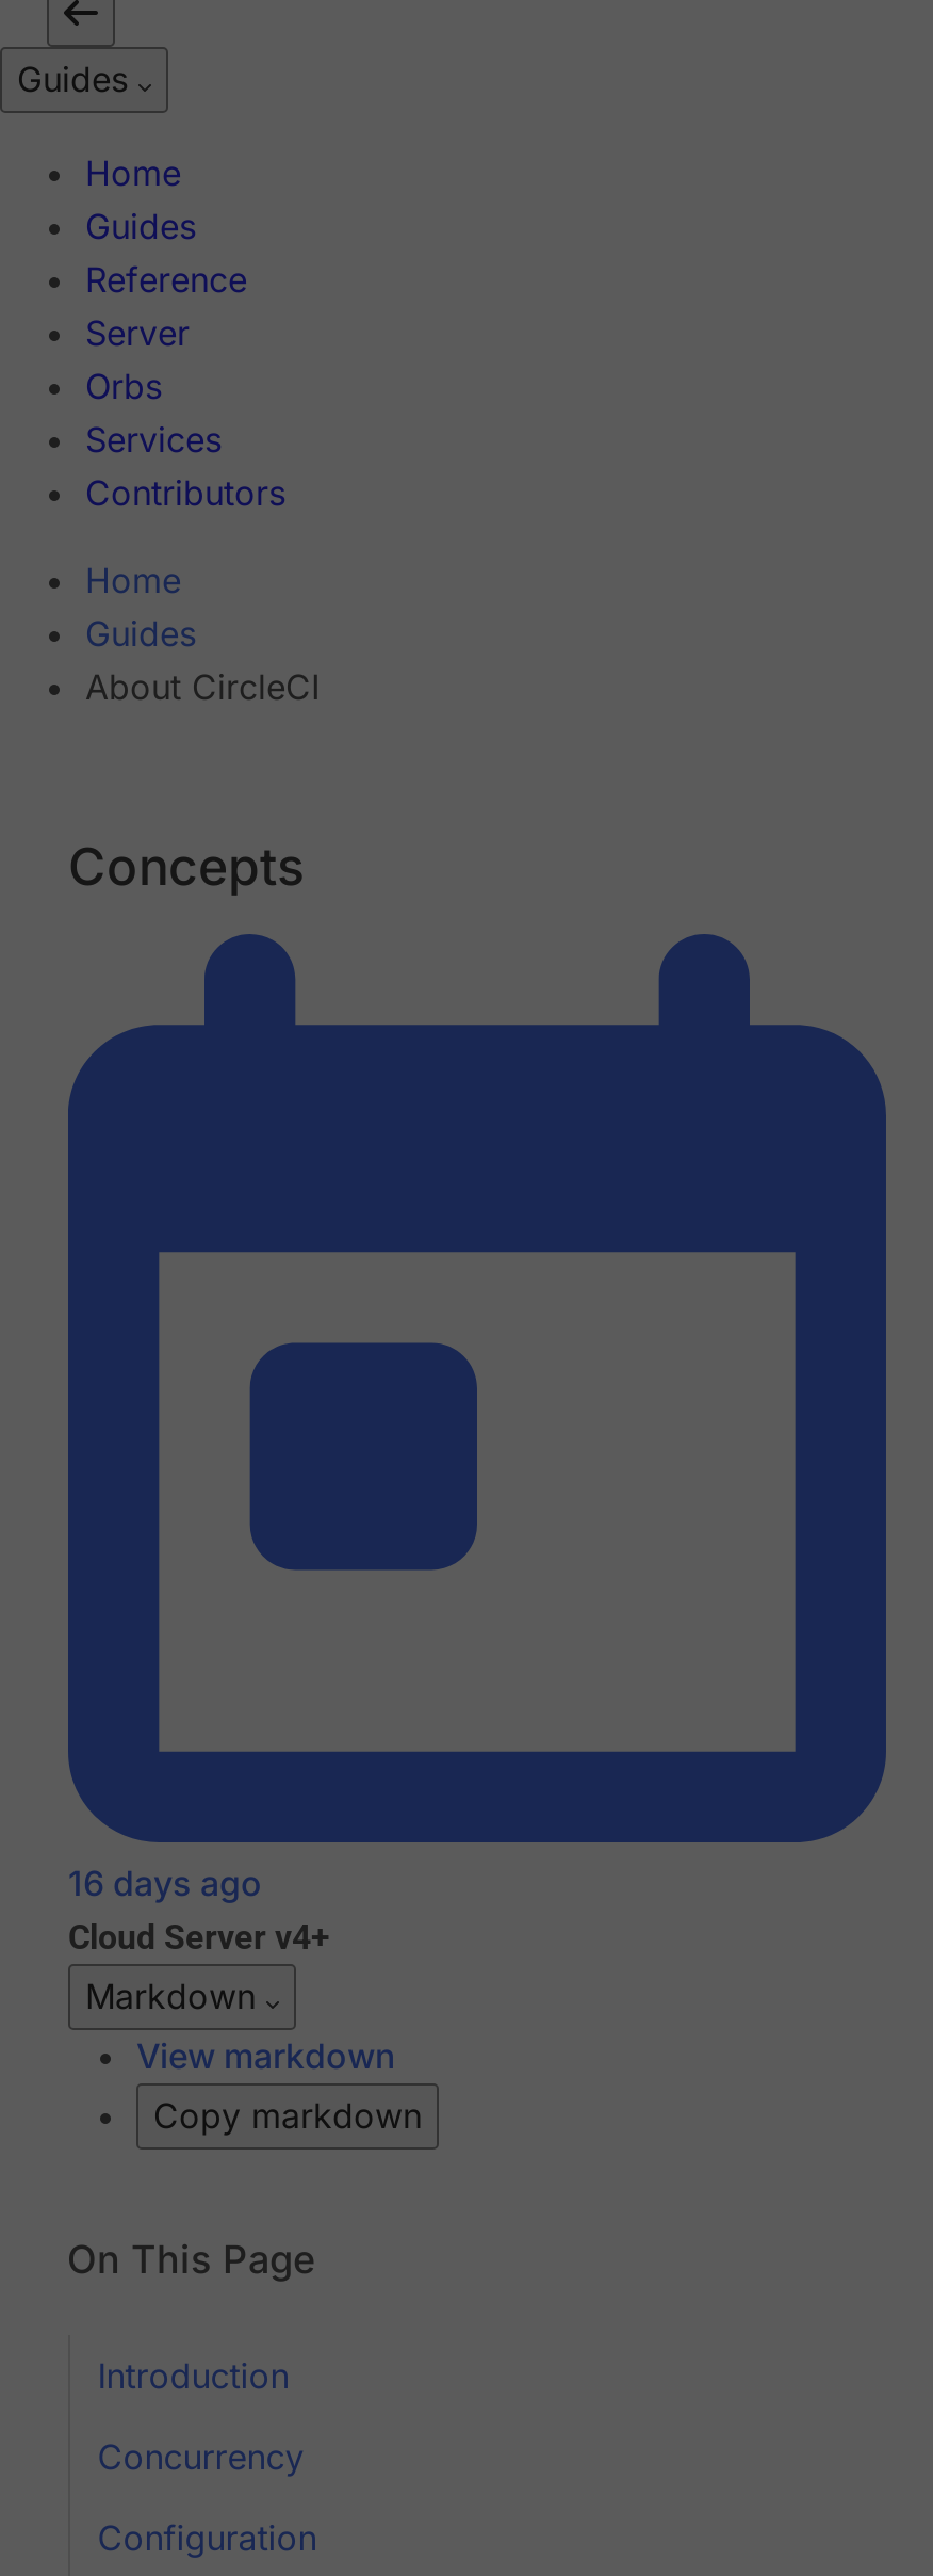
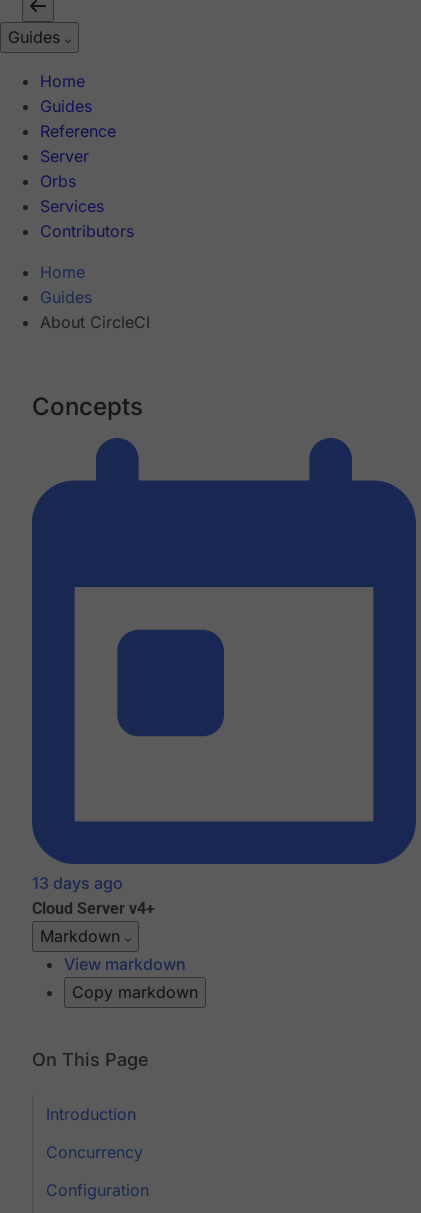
- 16 days ago
+ 13 days ago
